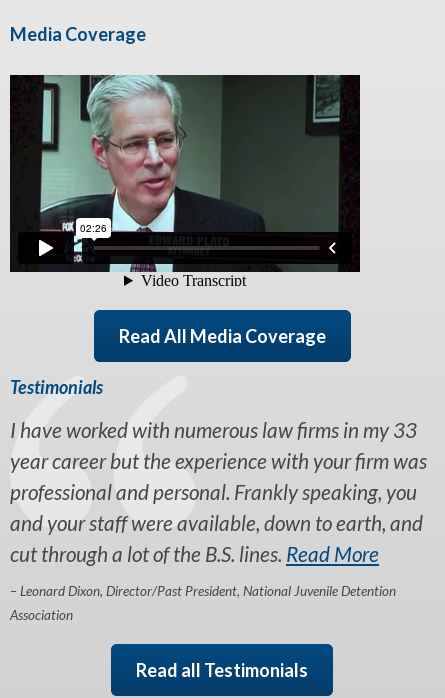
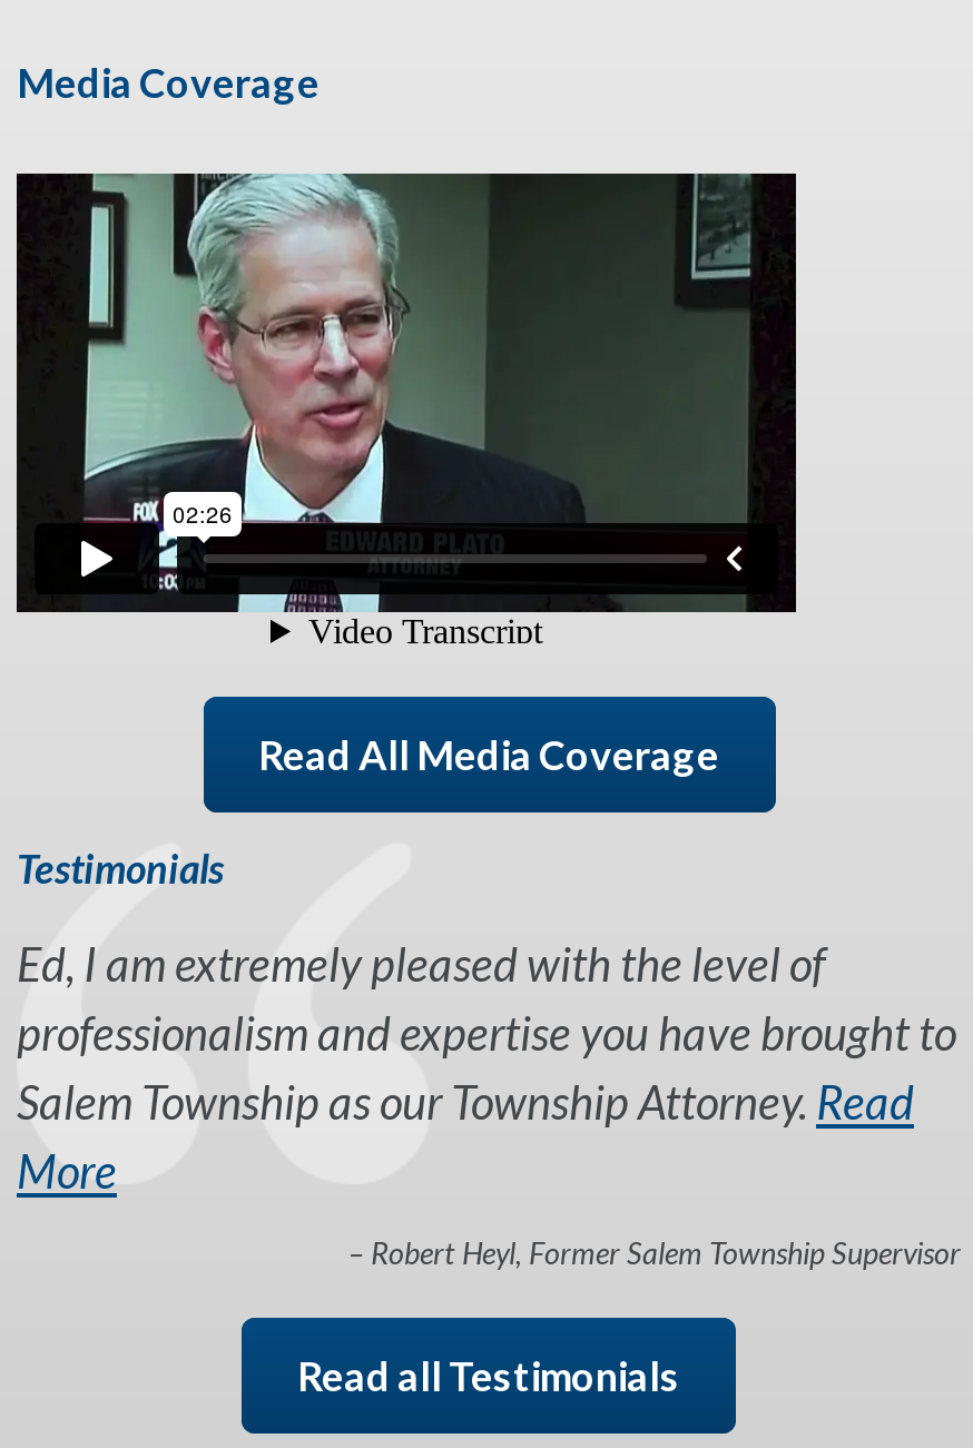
- I have worked with numerous law firms in my 33
- year career but the experience with your firm was
- professional and personal. Frankly speaking, you
- and your staff were available, down to earth, and
- cut through a lot of the B.S. lines. Read More
- – Leonard Dixon, Director/Past President, National Juvenile Detention
- Association
+ Ed, I am extremely pleased with the level of
+ professionalism and expertise you have brought to
+ Salem Township as our Township Attorney. Read
+ More
+ – Robert Heyl, Former Salem Township Supervisor
